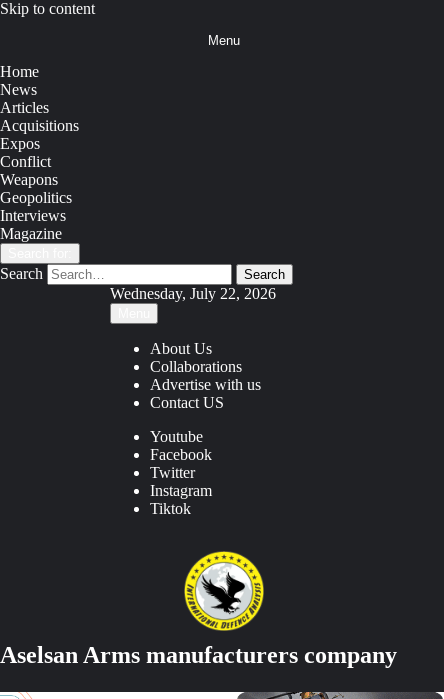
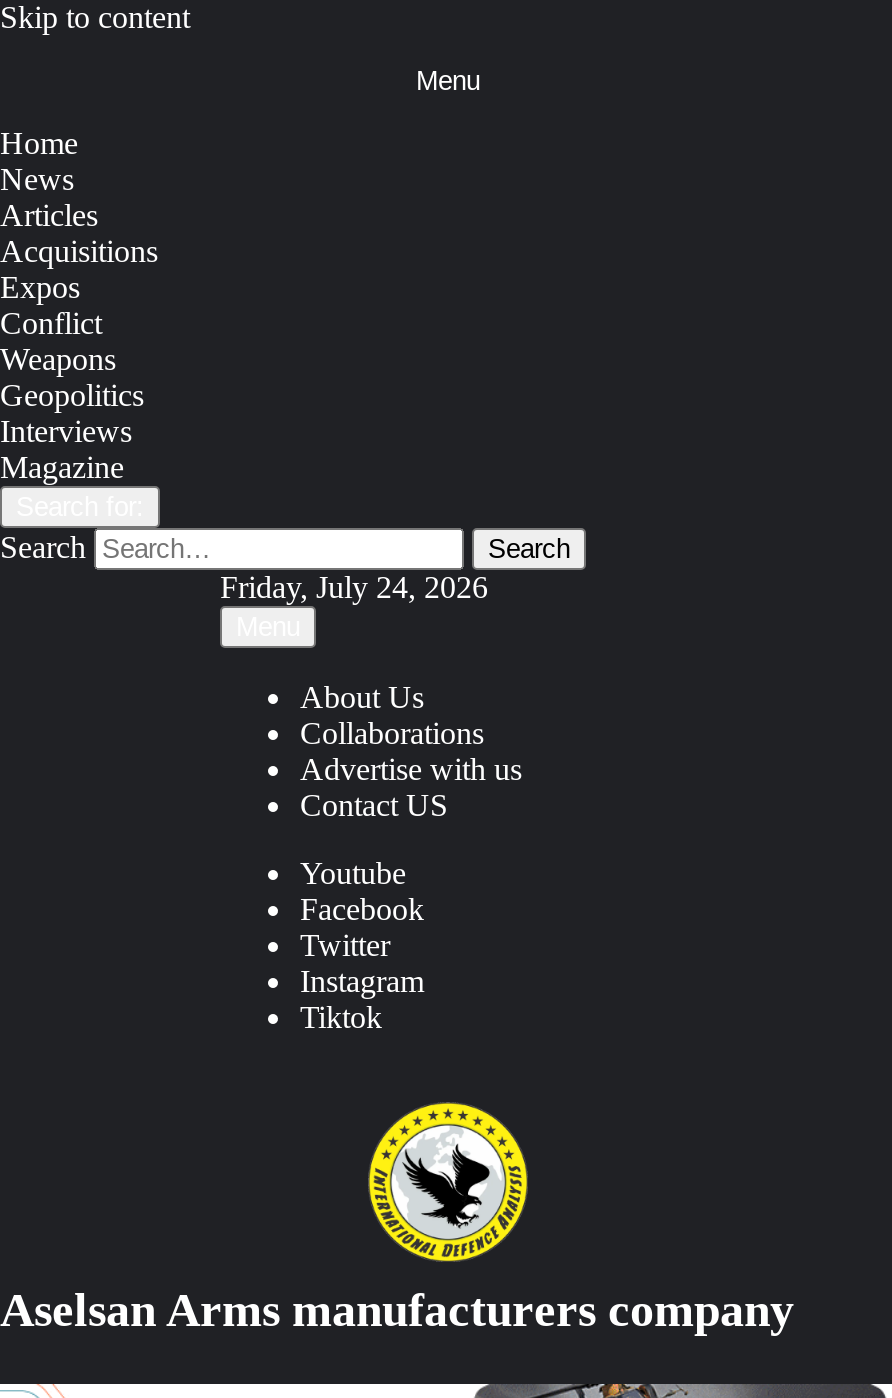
- Wednesday, July 22, 2026
+ Friday, July 24, 2026
